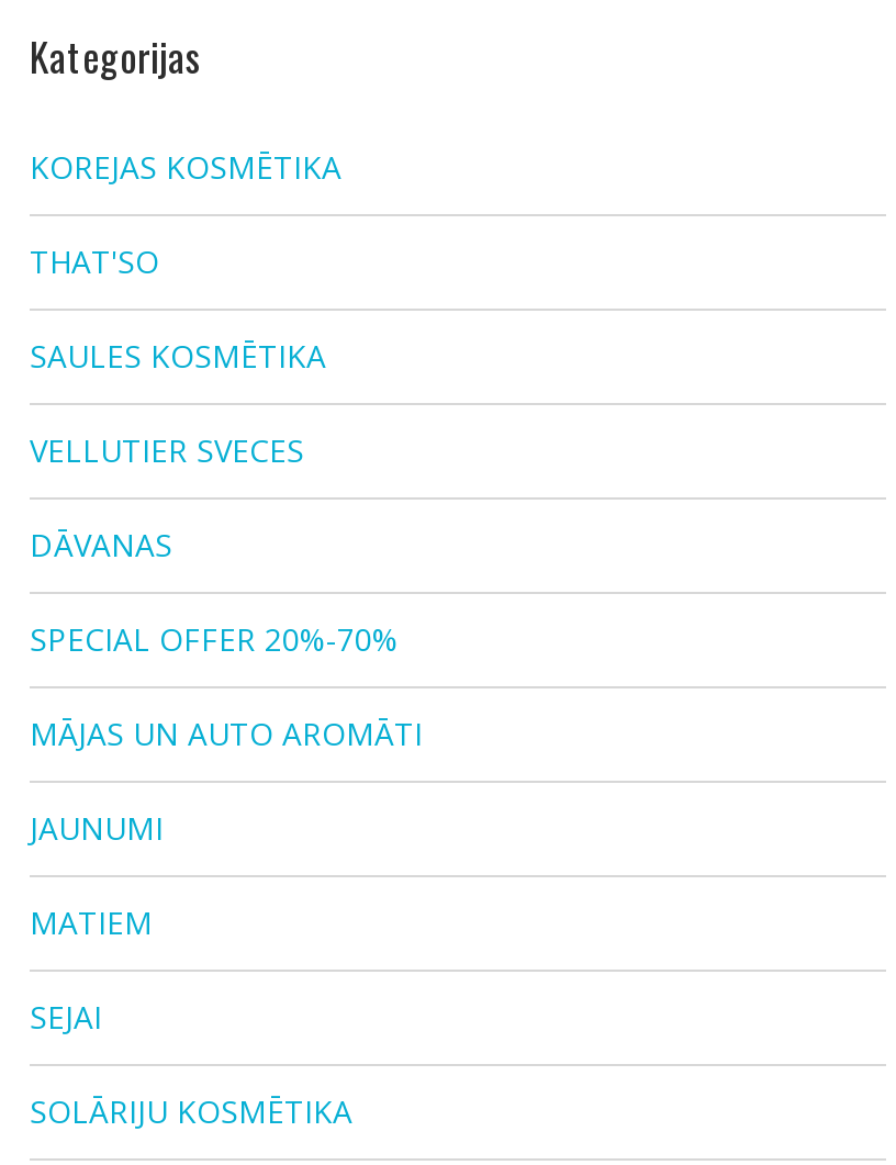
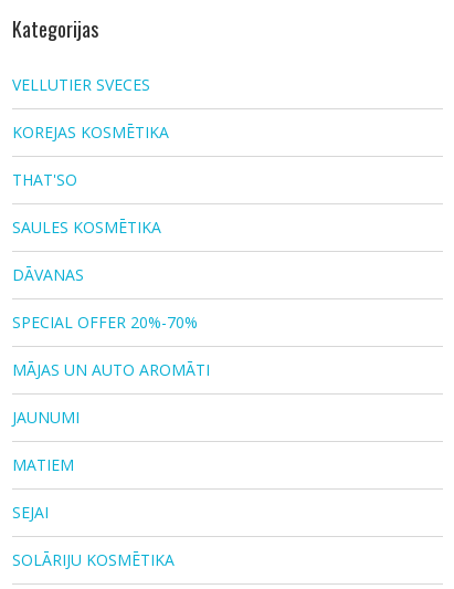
moved down: KOREJAS KOSMĒTIKA | THAT'SO | SAULES KOSMĒTIKA

moved up: VELLUTIER SVECES
